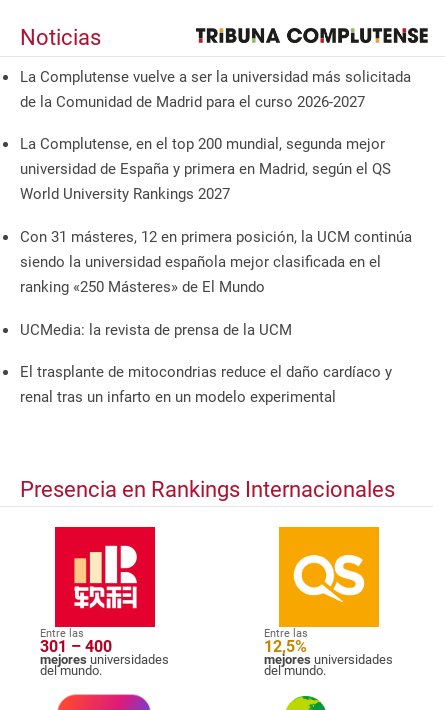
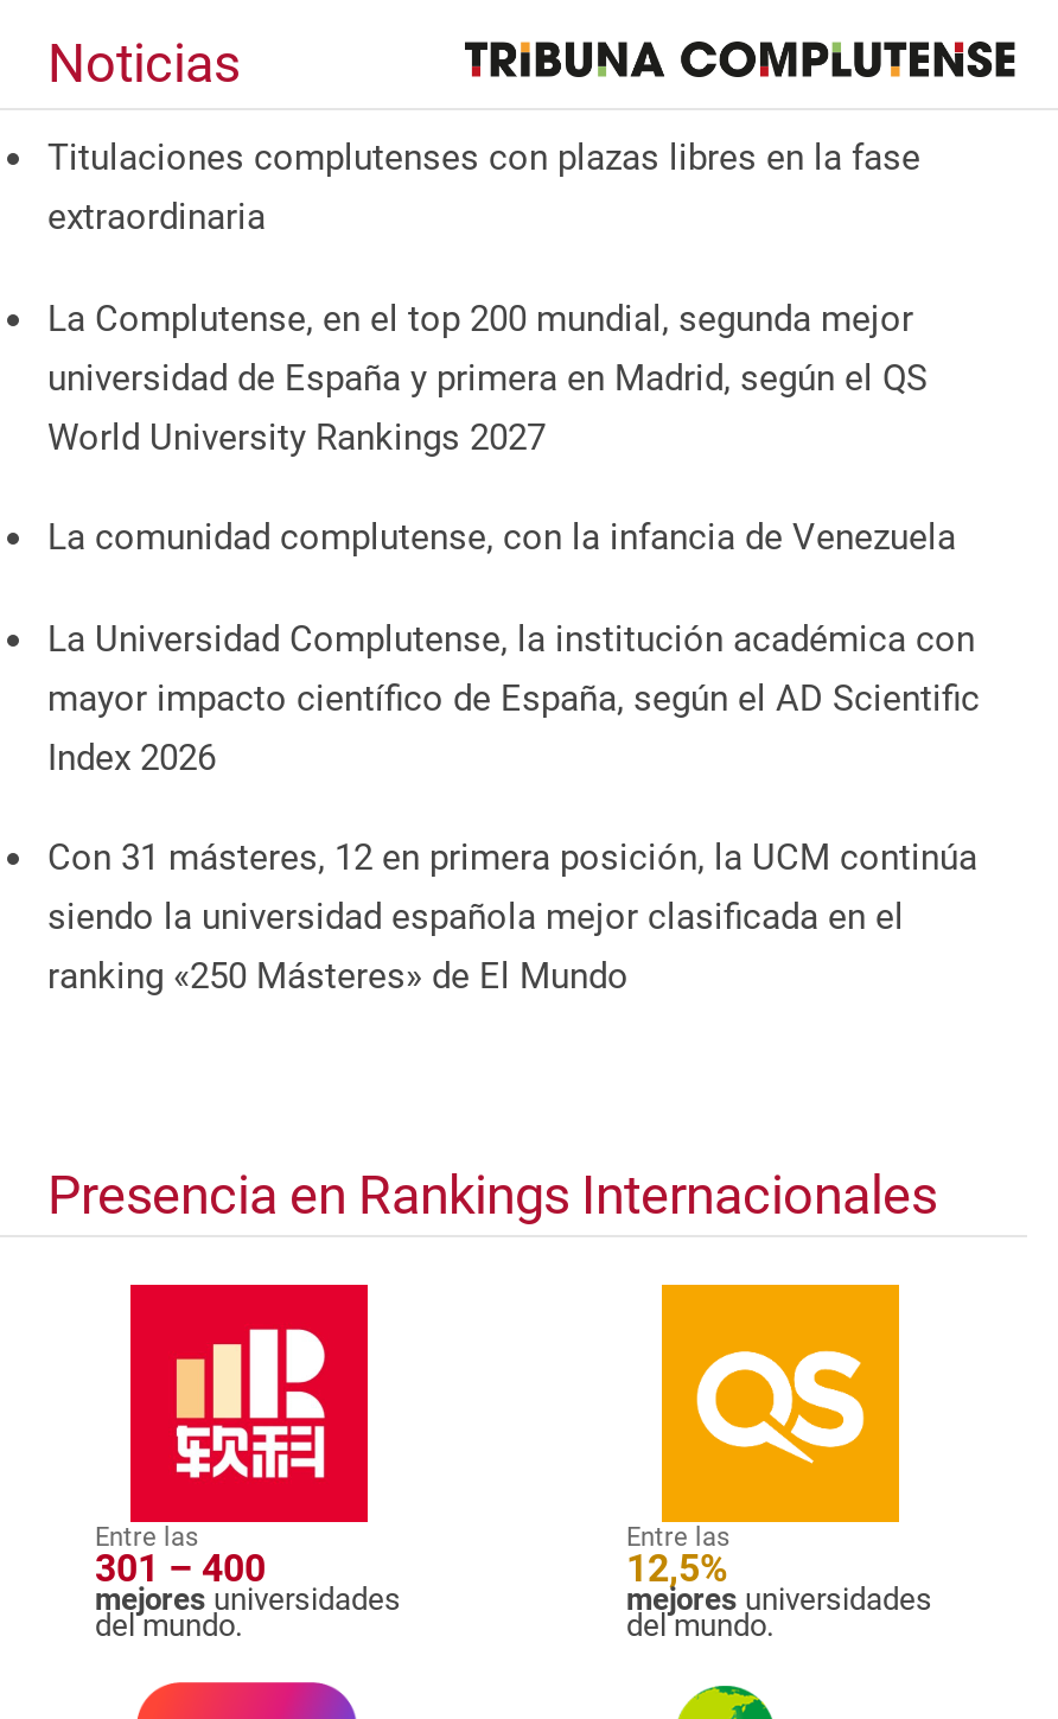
- La Complutense vuelve a ser la universidad más solicitada
- de la Comunidad de Madrid para el curso 2026-2027
+ Titulaciones complutenses con plazas libres en la fase
+ extraordinaria

+ La comunidad complutense, con la infancia de Venezuela
+ La Universidad Complutense, la institución académica con
+ mayor impacto científico de España, según el AD Scientific
+ Index 2026

moved down: Con 31 másteres, 12 en primera posición, la UCM continúa | siendo la universidad española mejor clasificada en el | ranking «250 Másteres» de El Mundo

- UCMedia: la revista de prensa de la UCM
- El trasplante de mitocondrias reduce el daño cardíaco y
- renal tras un infarto en un modelo experimental
